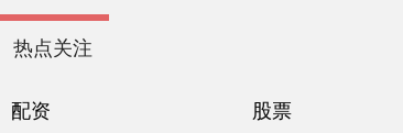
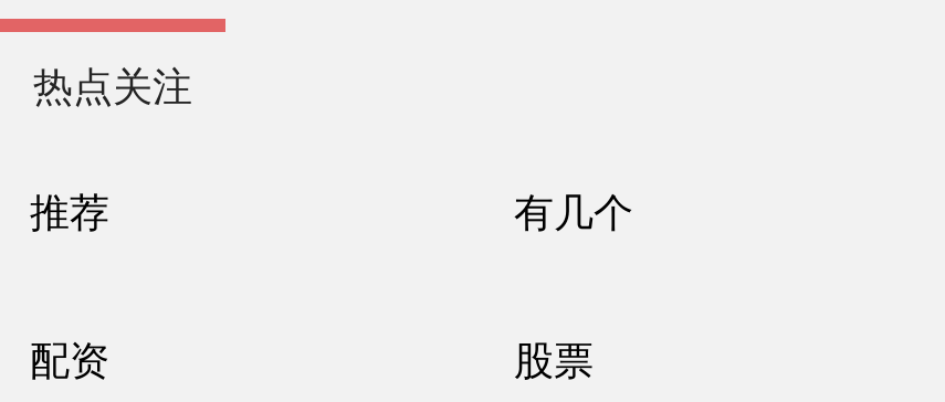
+ 推荐
+ 有几个
